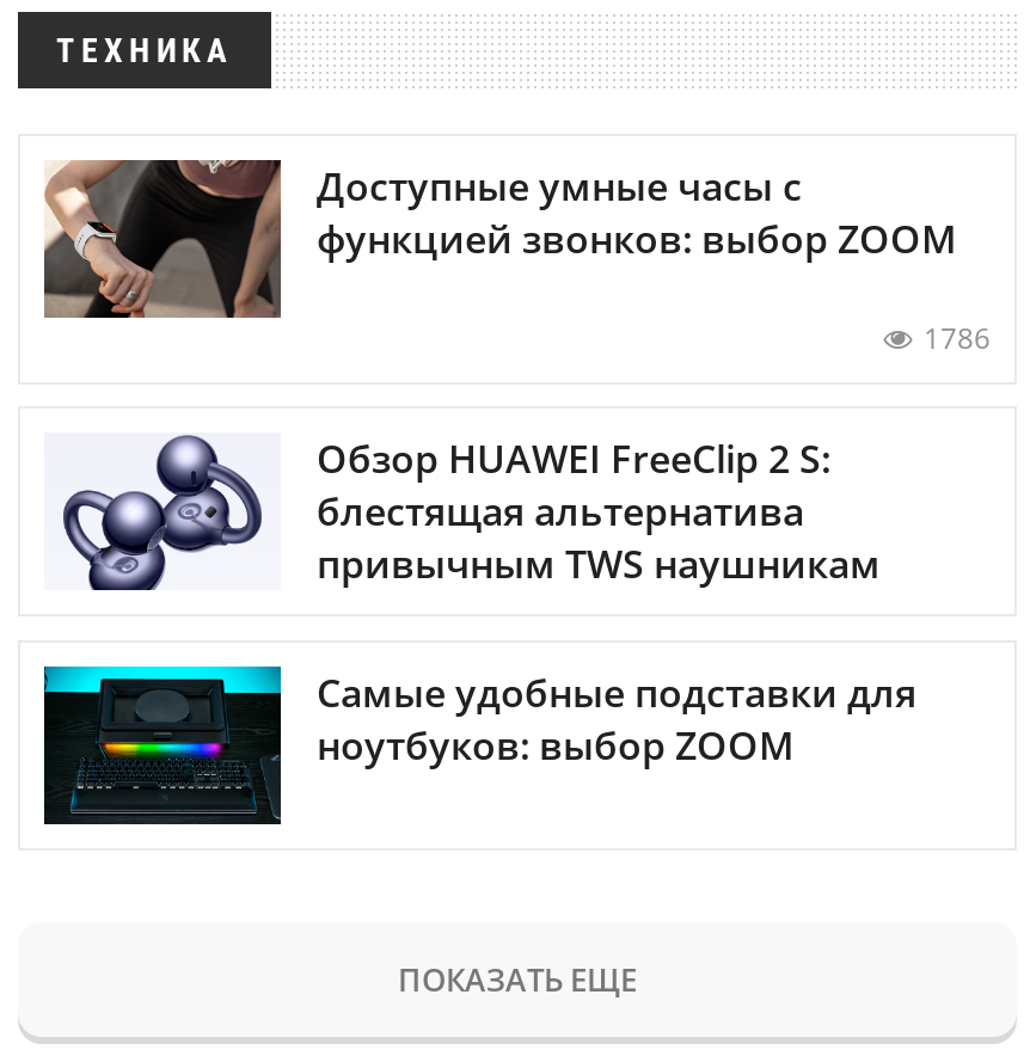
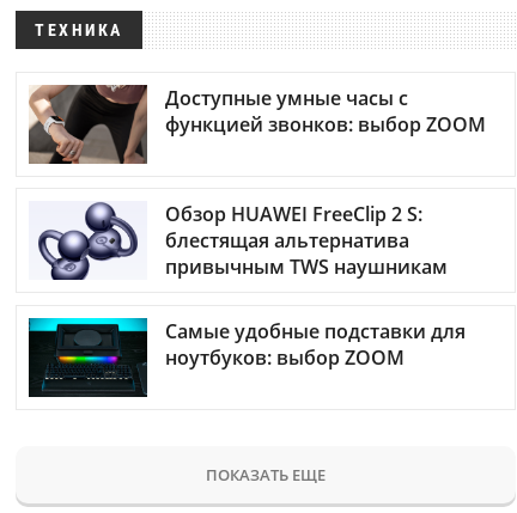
- 1786
